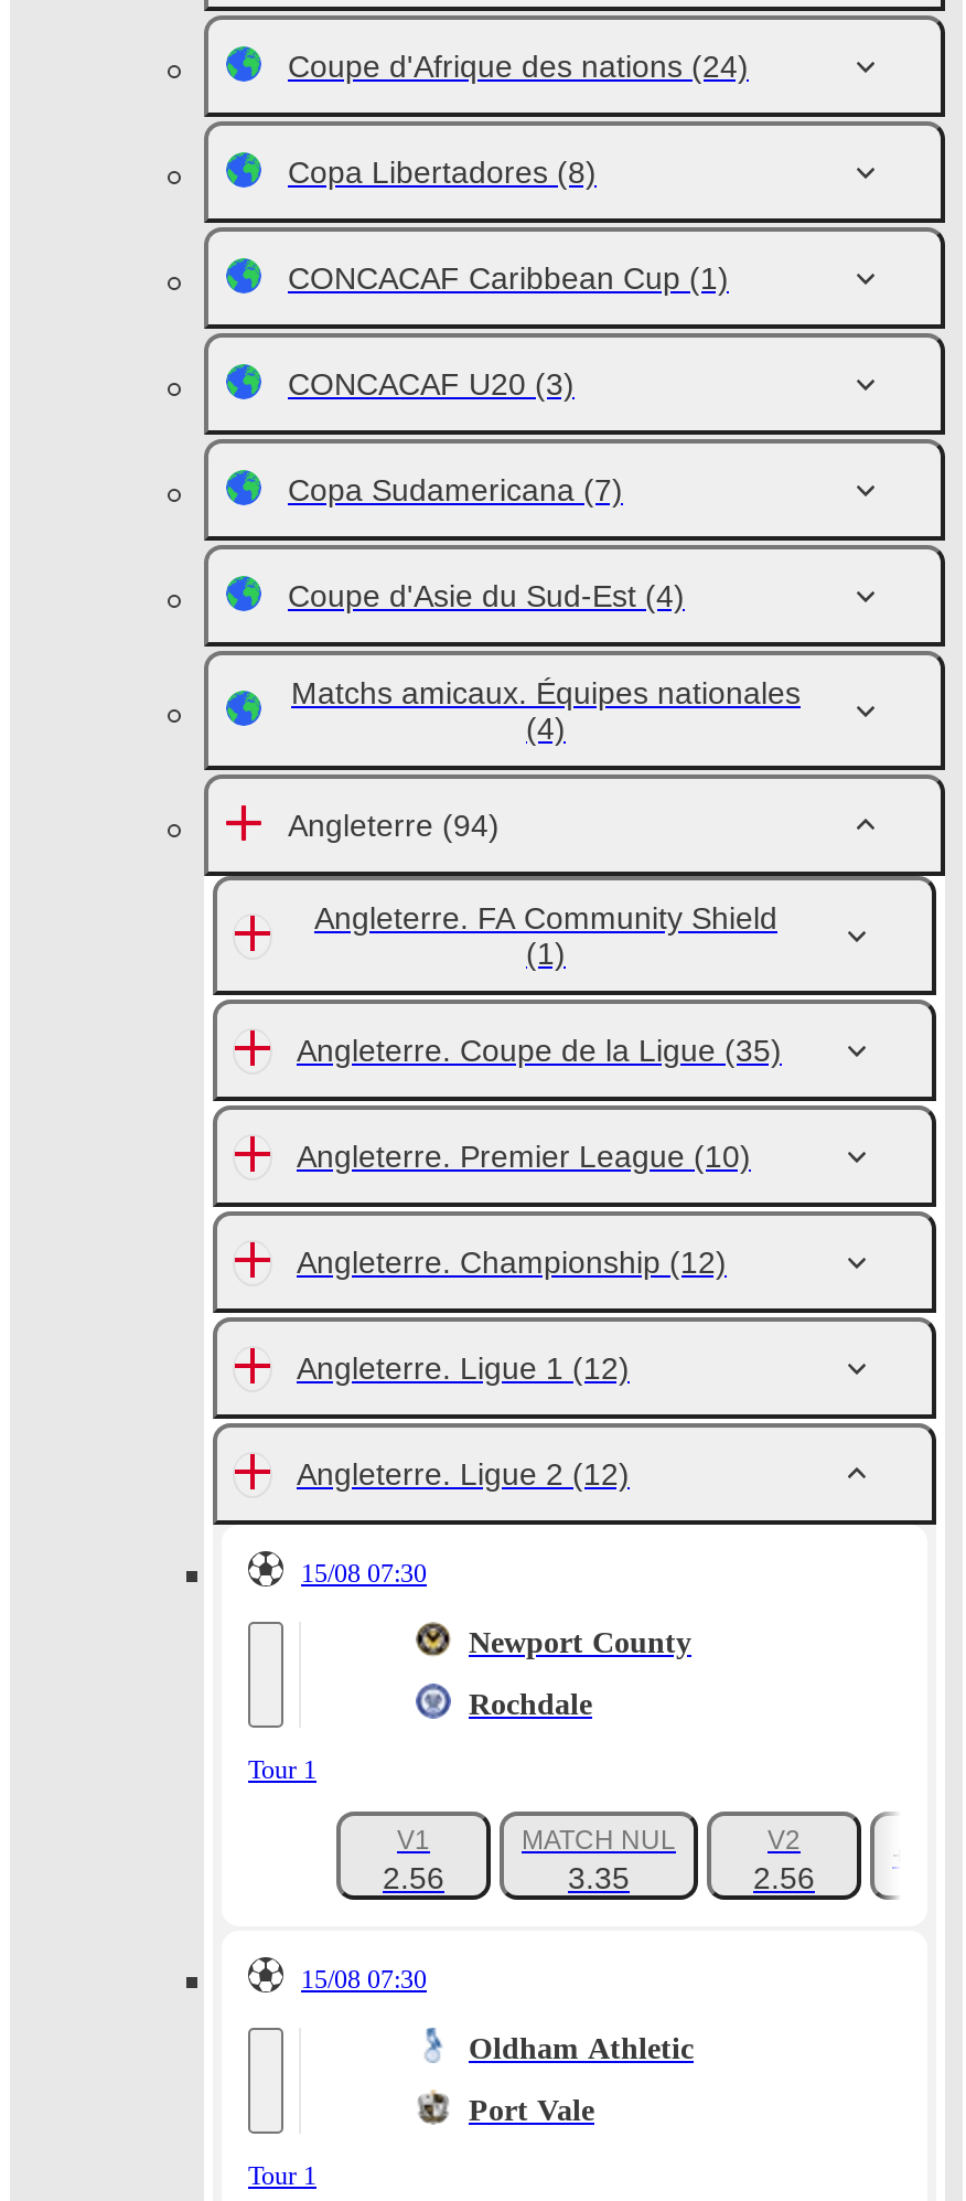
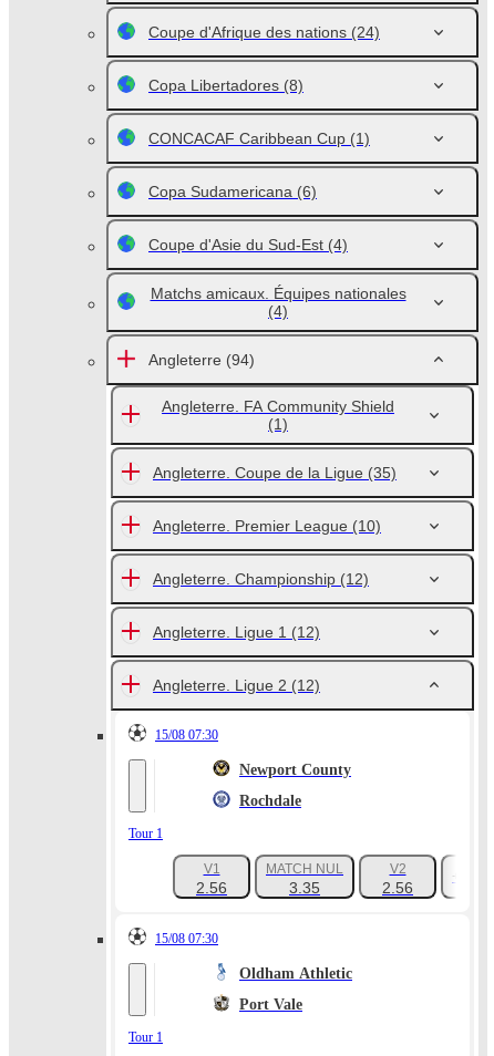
- CONCACAF U20 (3)
- Copa Sudamericana (7)
+ Copa Sudamericana (6)
